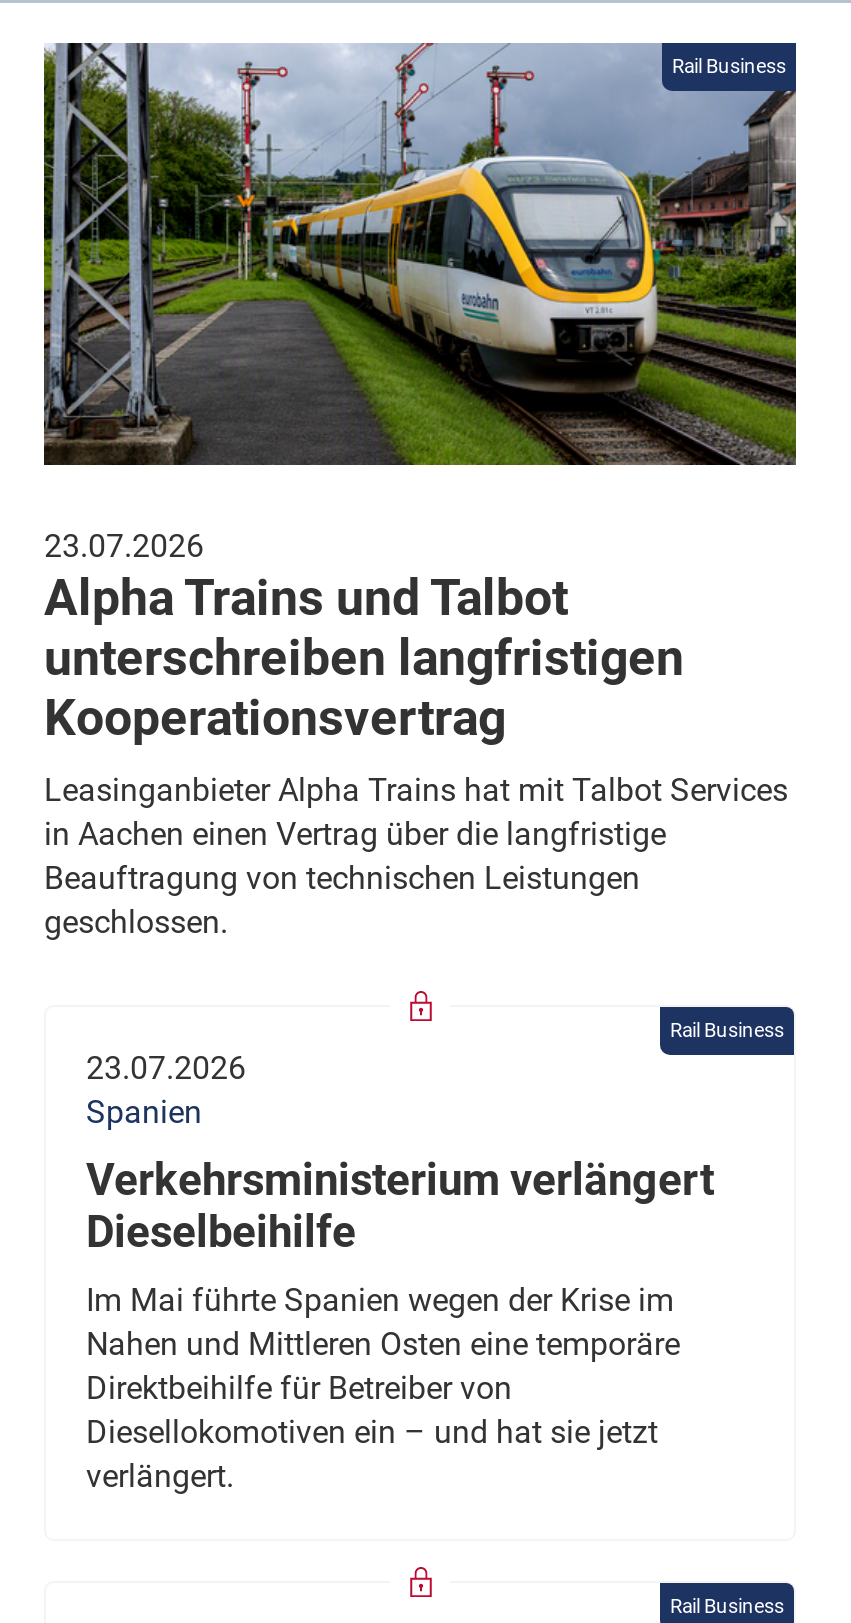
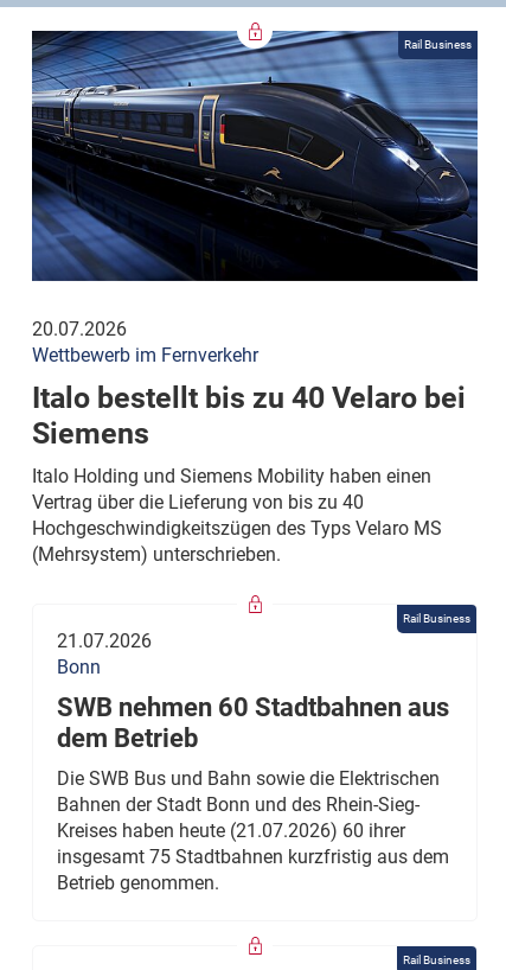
- [image]
- 23.07.2026
- Alpha Trains und Talbot
- unterschreiben langfristigen
- Kooperationsvertrag
- Leasinganbieter Alpha Trains hat mit Talbot Services
- in Aachen einen Vertrag über die langfristige
- Beauftragung von technischen Leistungen
- geschlossen.
+ [image]
+ 20.07.2026
+ Wettbewerb im Fernverkehr
+ Italo bestellt bis zu 40 Velaro bei
+ Siemens
+ Italo Holding und Siemens Mobility haben einen
+ Vertrag über die Lieferung von bis zu 40
+ Hochgeschwindigkeitszügen des Typs Velaro MS
+ (Mehrsystem) unterschrieben.

- 23.07.2026
- Spanien
+ 21.07.2026
+ Bonn

- Verkehrsministerium verlängert
- Dieselbeihilfe
+ SWB nehmen 60 Stadtbahnen aus
+ dem Betrieb

- Im Mai führte Spanien wegen der Krise im
- Nahen und Mittleren Osten eine temporäre
- Direktbeihilfe für Betreiber von
- Diesellokomotiven ein – und hat sie jetzt
- verlängert.
+ Die SWB Bus und Bahn sowie die Elektrischen
+ Bahnen der Stadt Bonn und des Rhein-Sieg-
+ Kreises haben heute (21.07.2026) 60 ihrer
+ insgesamt 75 Stadtbahnen kurzfristig aus dem
+ Betrieb genommen.
